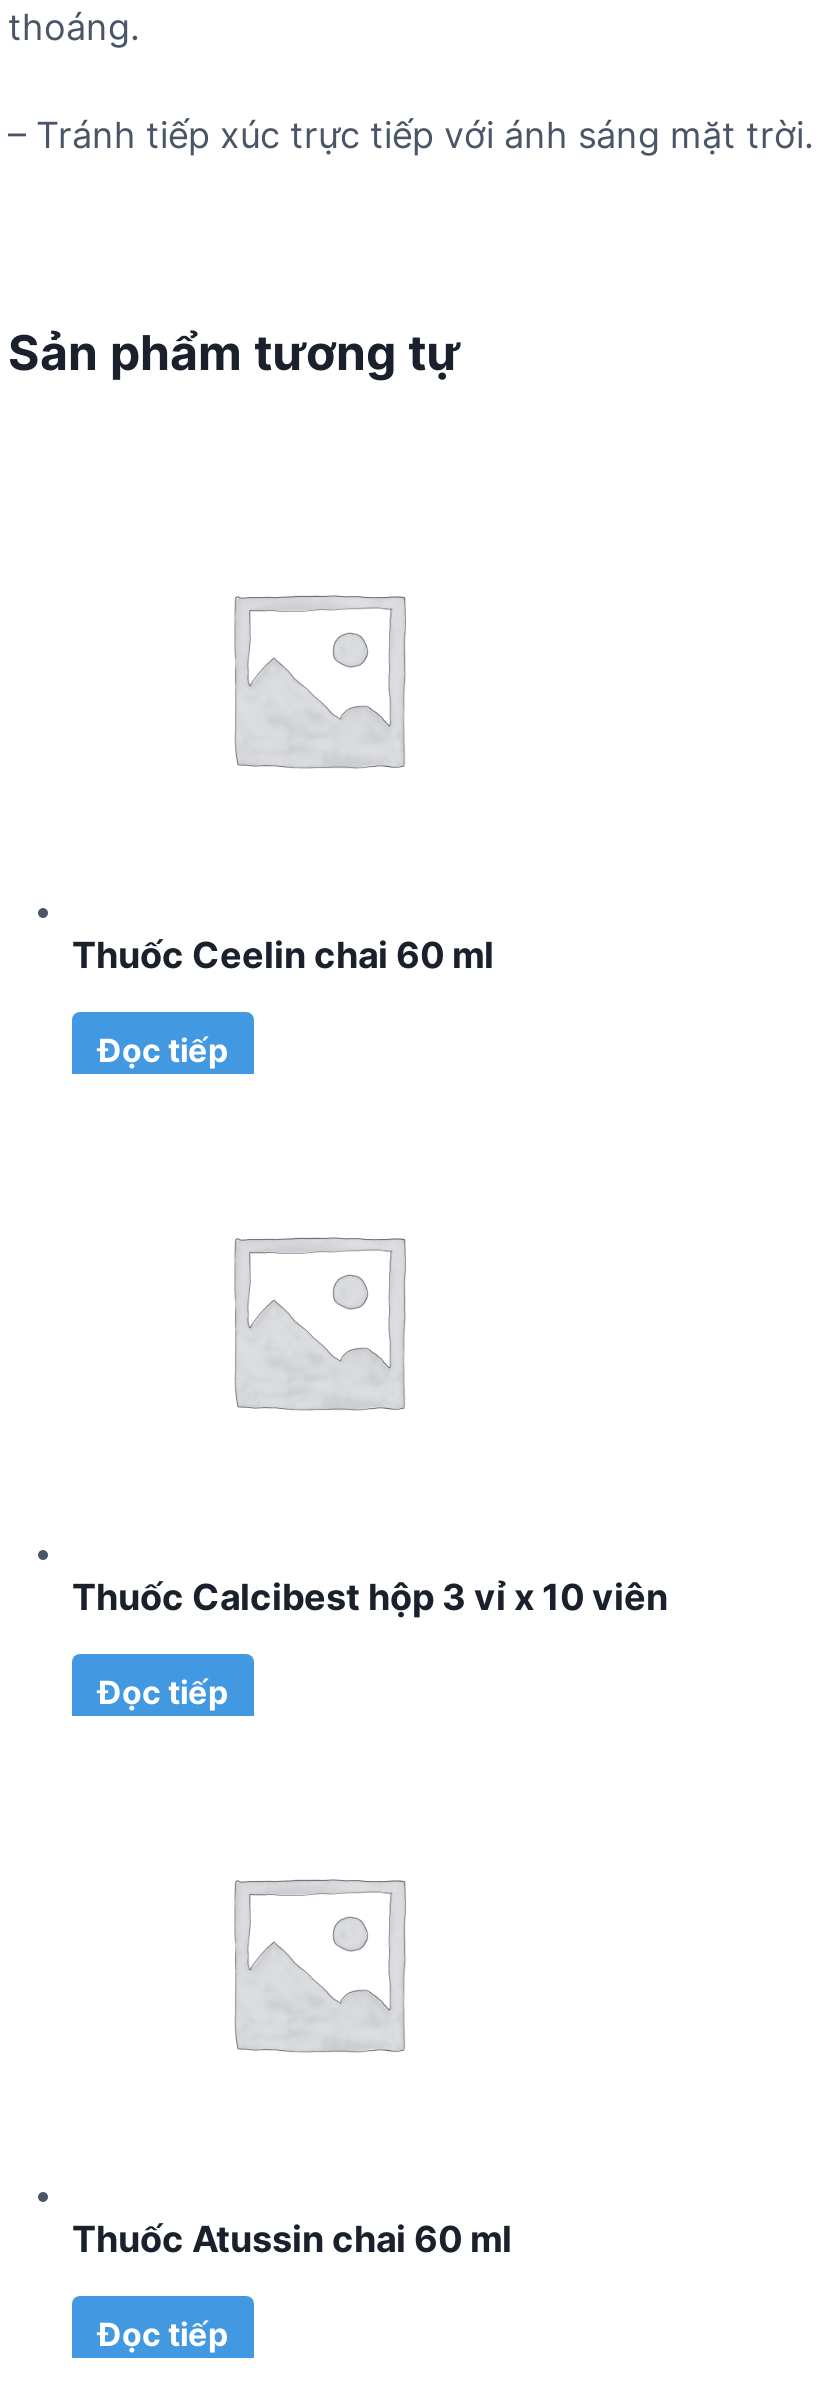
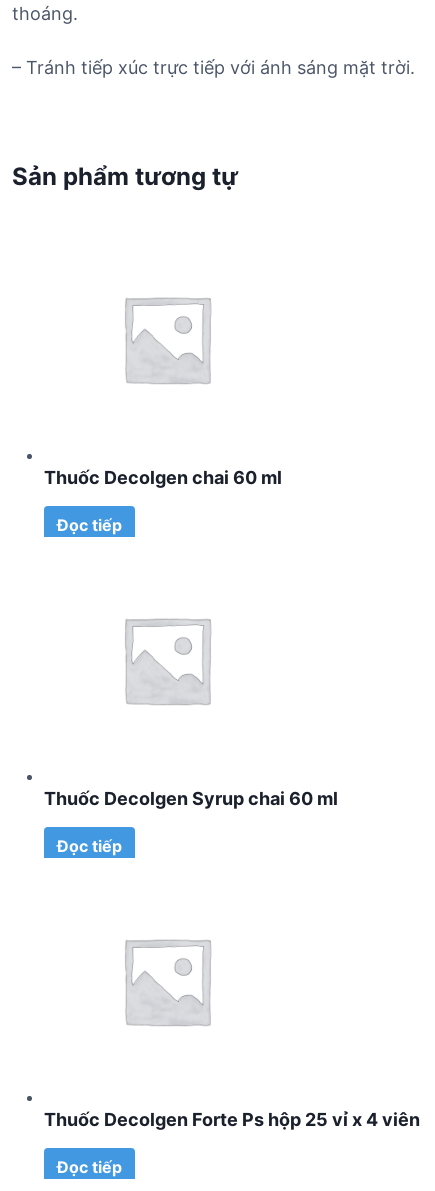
- Thuốc Ceelin chai 60 ml
+ Thuốc Decolgen chai 60 ml

- Thuốc Calcibest hộp 3 vỉ x 10 viên
+ Thuốc Decolgen Syrup chai 60 ml

- Thuốc Atussin chai 60 ml
+ Thuốc Decolgen Forte Ps hộp 25 vỉ x 4 viên
